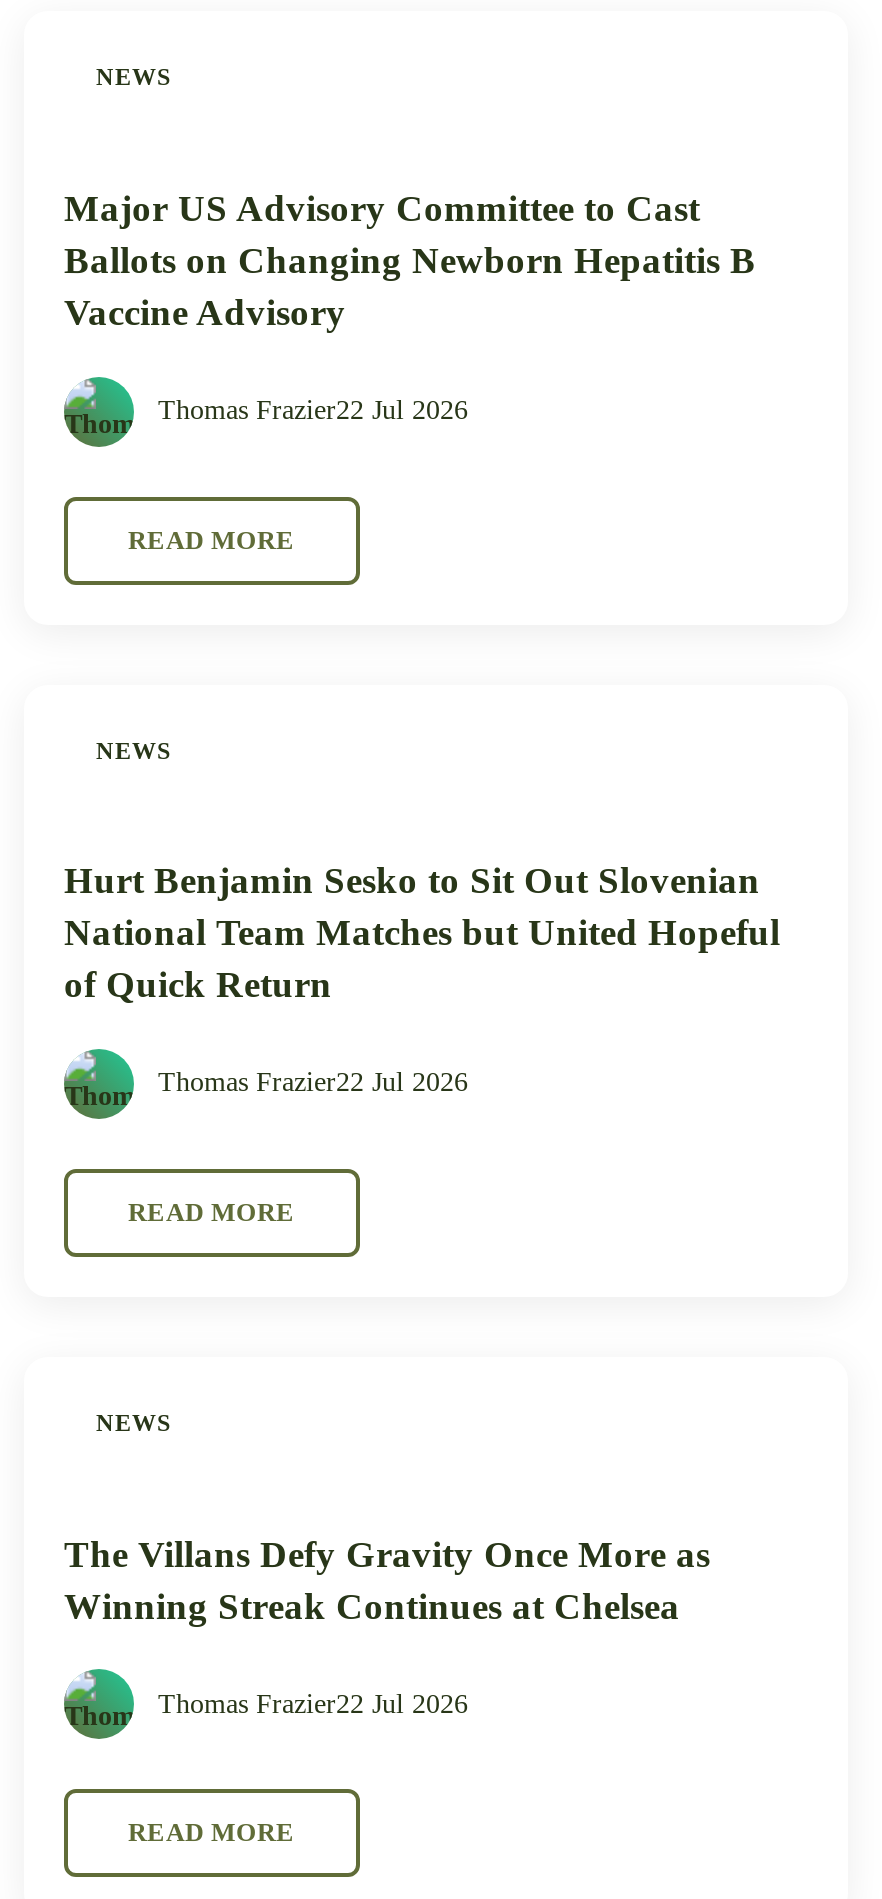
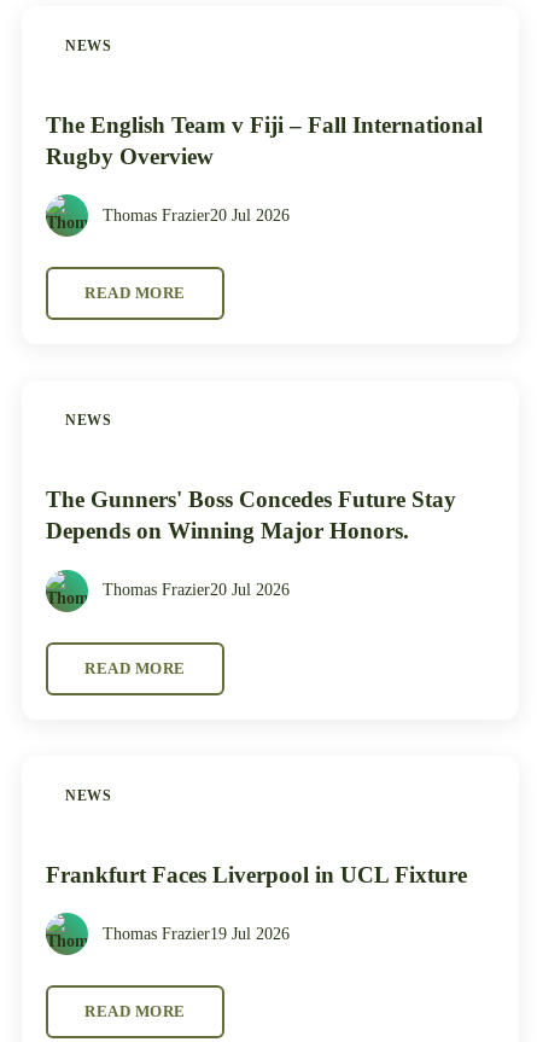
- Major US Advisory Committee to Cast
- Ballots on Changing Newborn Hepatitis B
- Vaccine Advisory
+ The English Team v Fiji – Fall International
+ Rugby Overview

- Thomas Frazier22 Jul 2026
+ Thomas Frazier20 Jul 2026

- Hurt Benjamin Sesko to Sit Out Slovenian
- National Team Matches but United Hopeful
- of Quick Return
+ The Gunners' Boss Concedes Future Stay
+ Depends on Winning Major Honors.

- Thomas Frazier22 Jul 2026
+ Thomas Frazier20 Jul 2026

- The Villans Defy Gravity Once More as
- Winning Streak Continues at Chelsea
+ Frankfurt Faces Liverpool in UCL Fixture

- Thomas Frazier22 Jul 2026
+ Thomas Frazier19 Jul 2026
